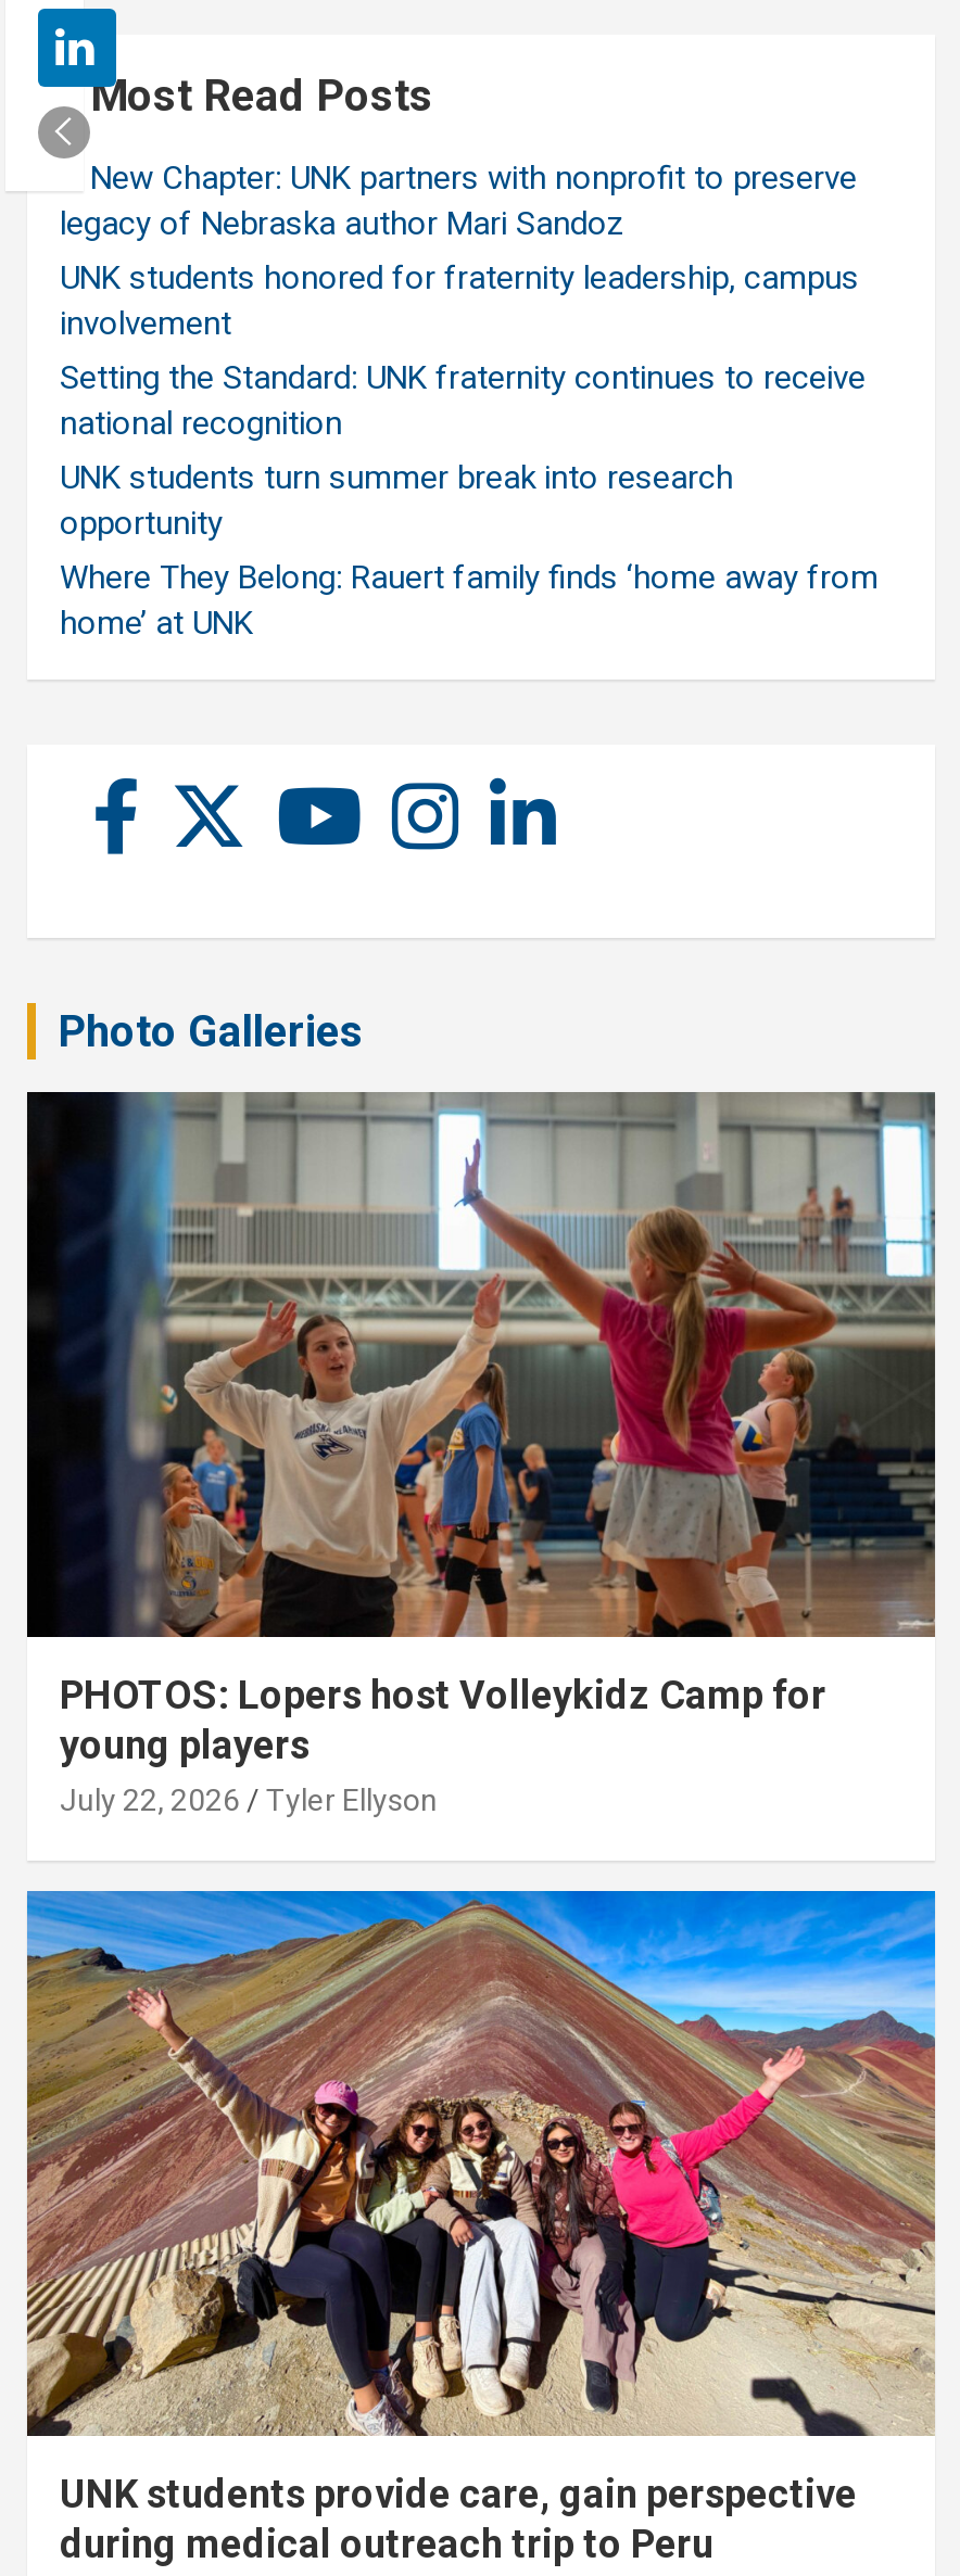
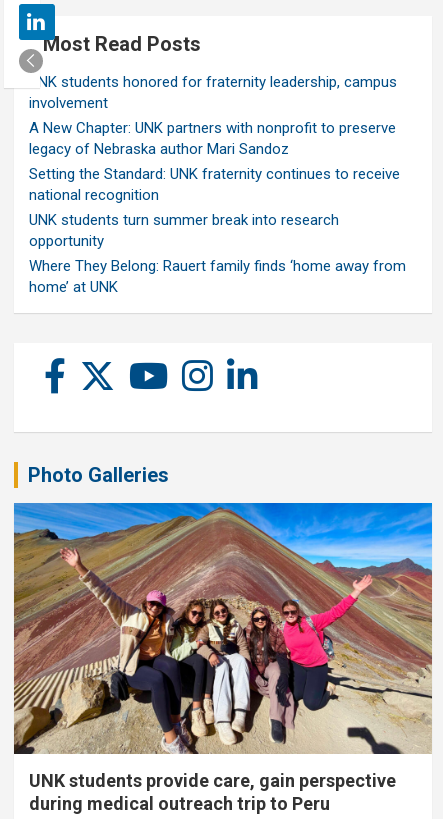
moved down: A New Chapter: UNK partners with nonprofit to preserve | legacy of Nebraska author Mari Sandoz

- [image]
- PHOTOS: Lopers host Volleykidz Camp for
- young players
- July 22, 2026
- Tyler Ellyson
